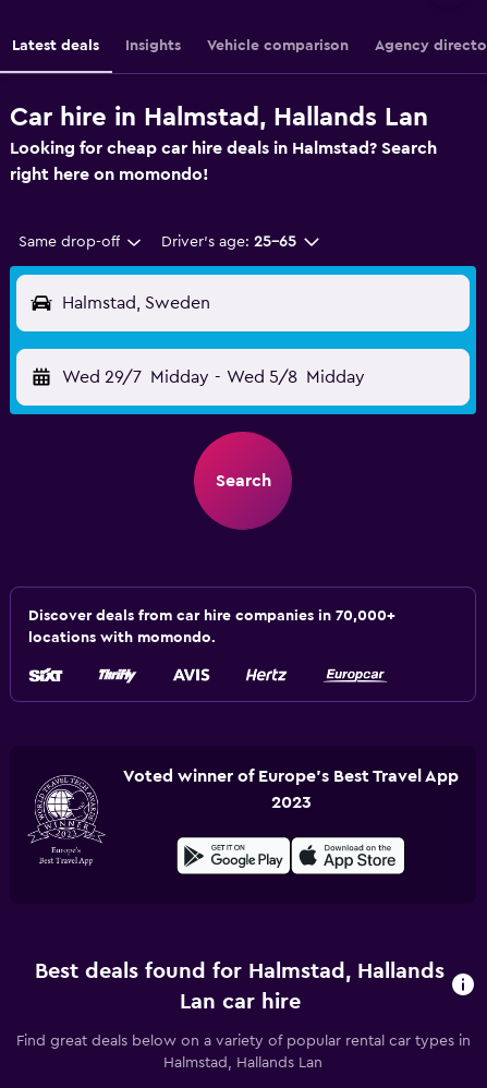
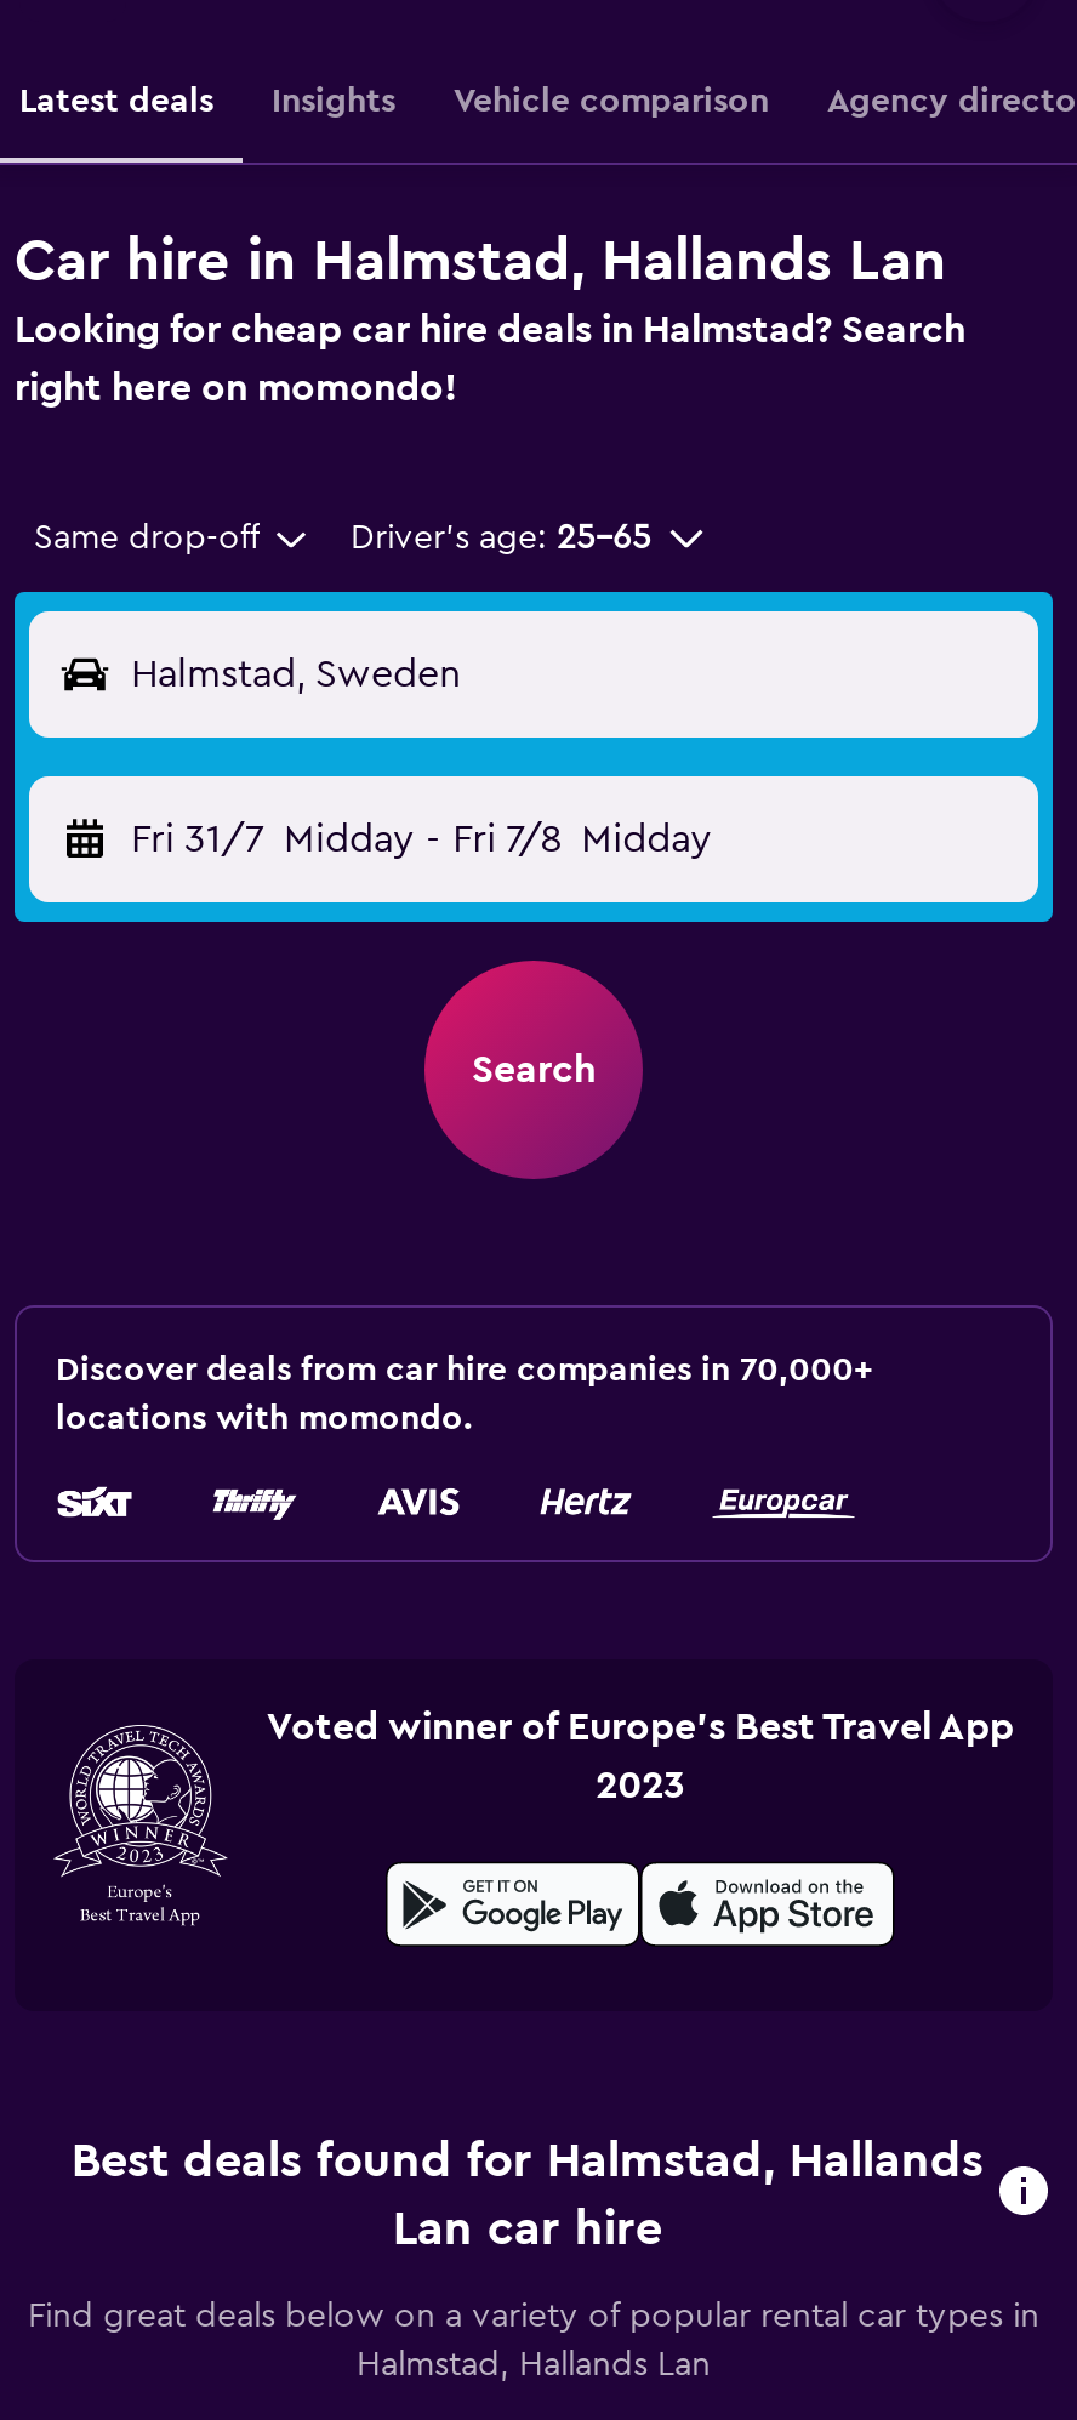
- Wed 29/7 Midday - Wed 5/8 Midday
+ Fri 31/7 Midday - Fri 7/8 Midday
